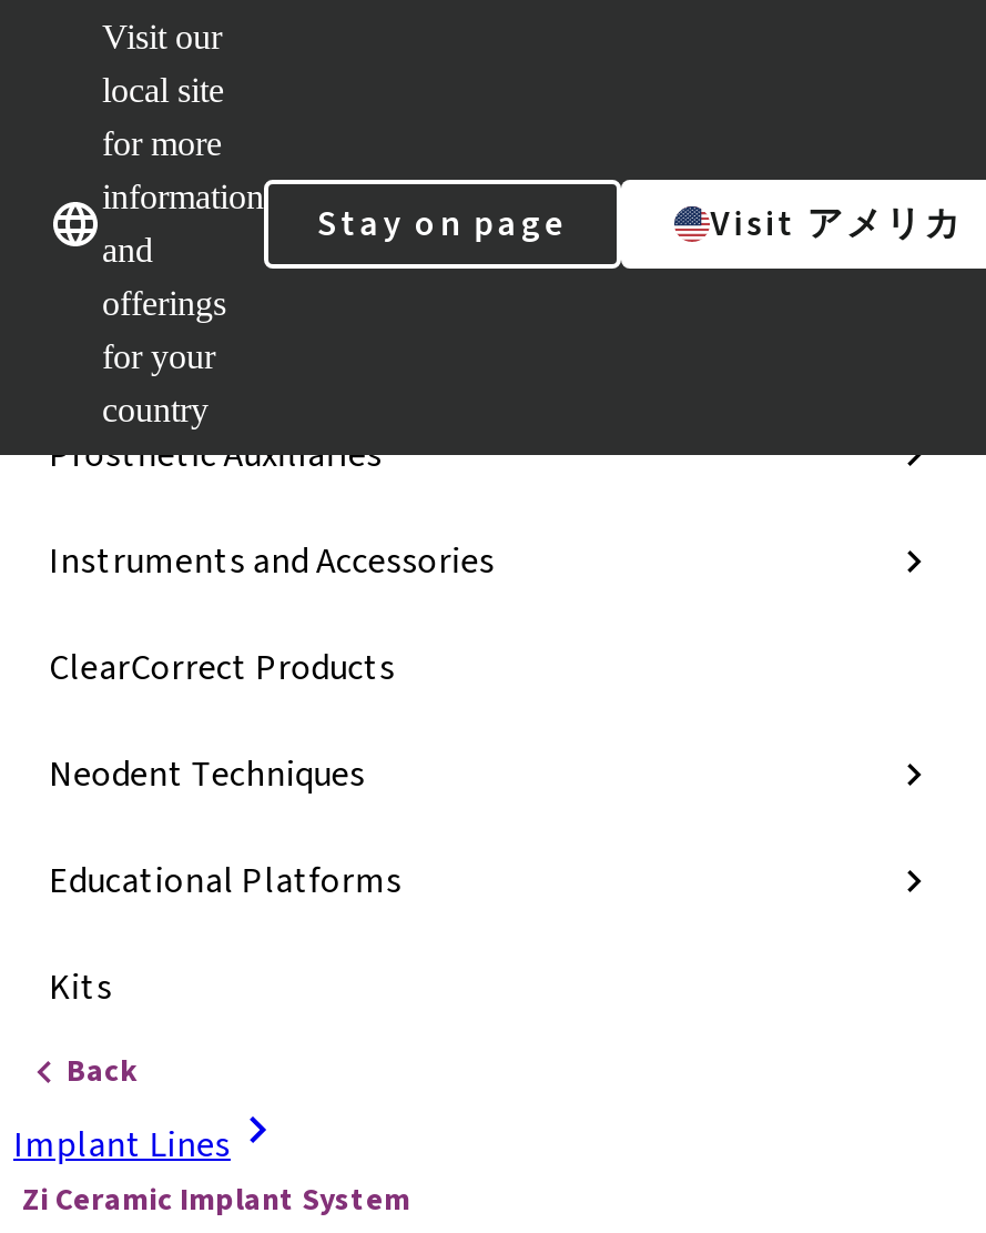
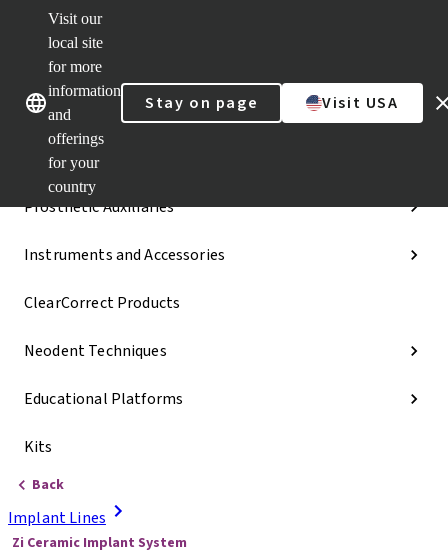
- Visit アメリカ
+ Visit USA
